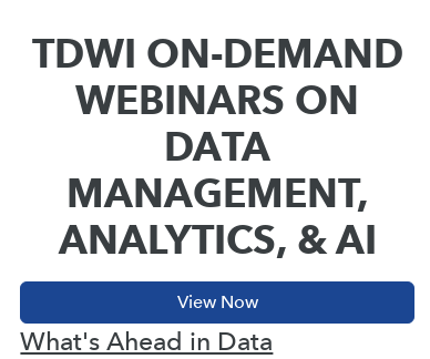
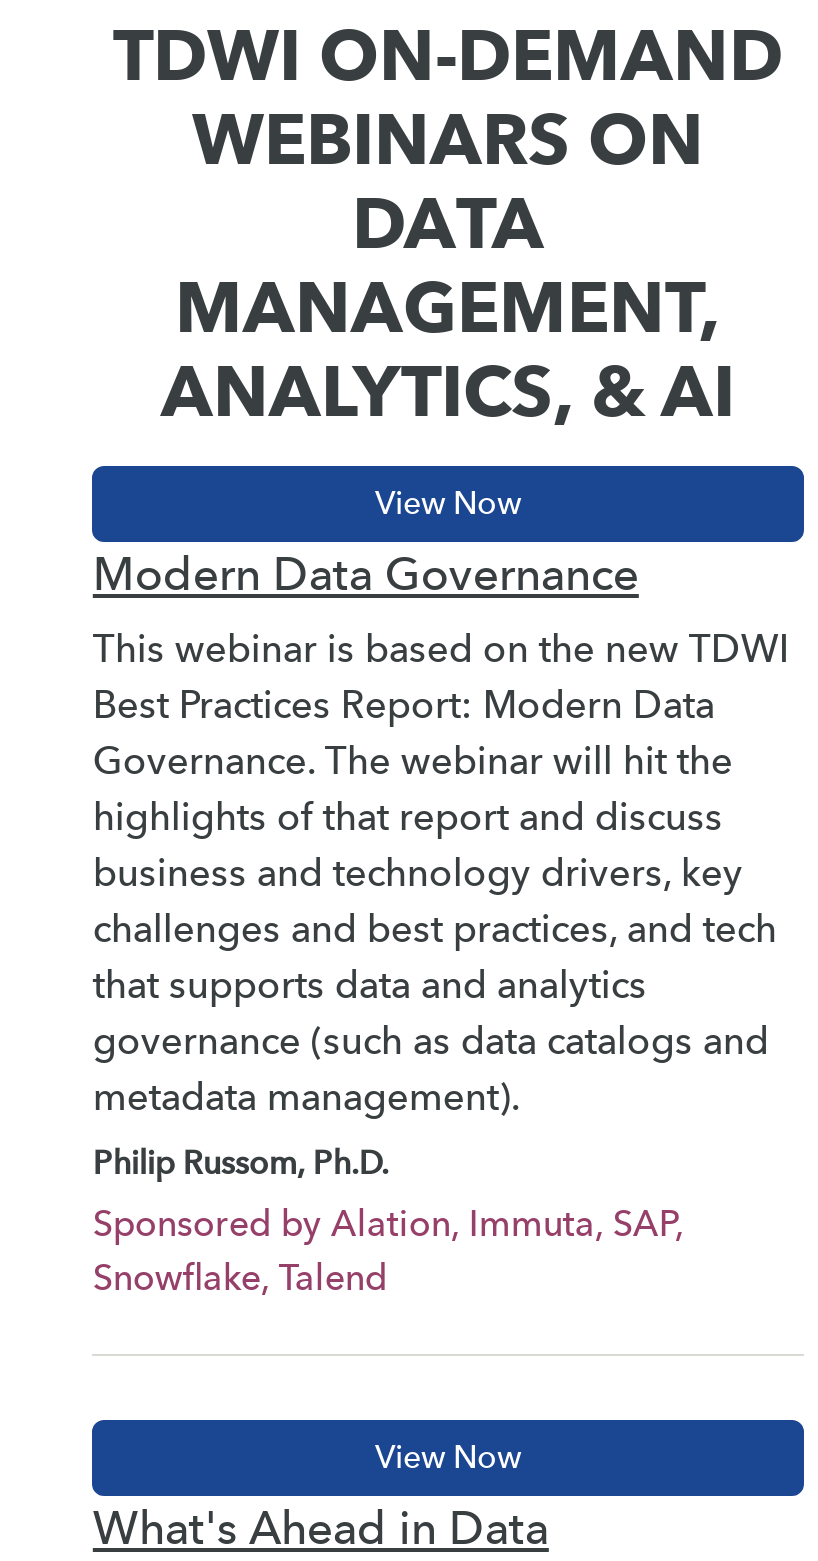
+ Modern Data Governance
+ This webinar is based on the new TDWI
+ Best Practices Report: Modern Data
+ Governance. The webinar will hit the
+ highlights of that report and discuss
+ business and technology drivers, key
+ challenges and best practices, and tech
+ that supports data and analytics
+ governance (such as data catalogs and
+ metadata management).
+ Philip Russom, Ph.D.
+ Sponsored by Alation, Immuta, SAP,
+ Snowflake, Talend
